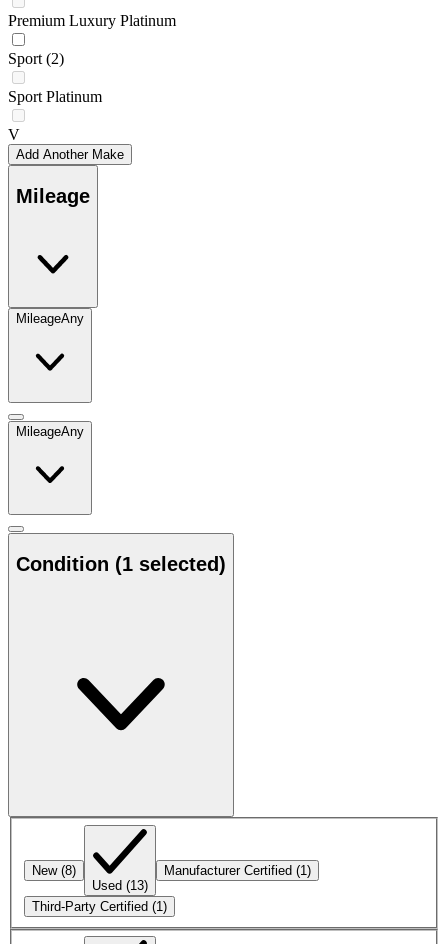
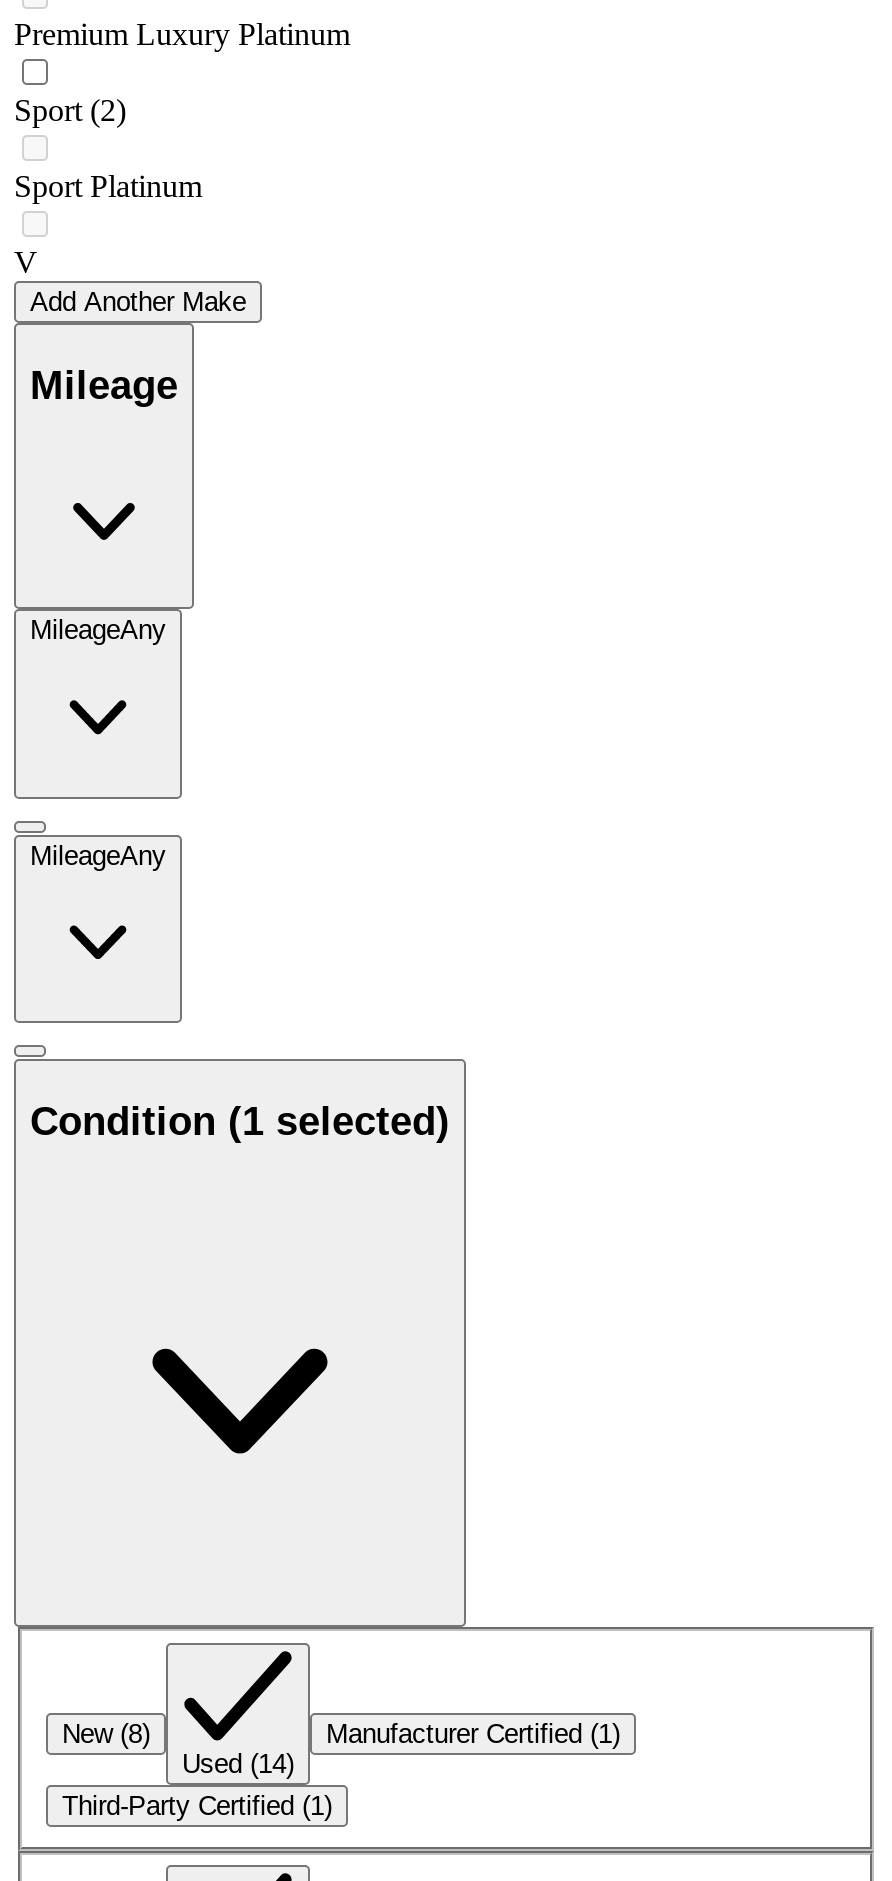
- Used (13)
+ Used (14)
